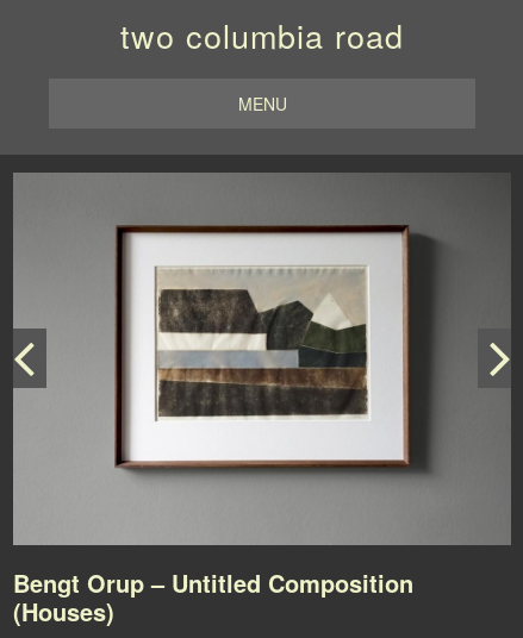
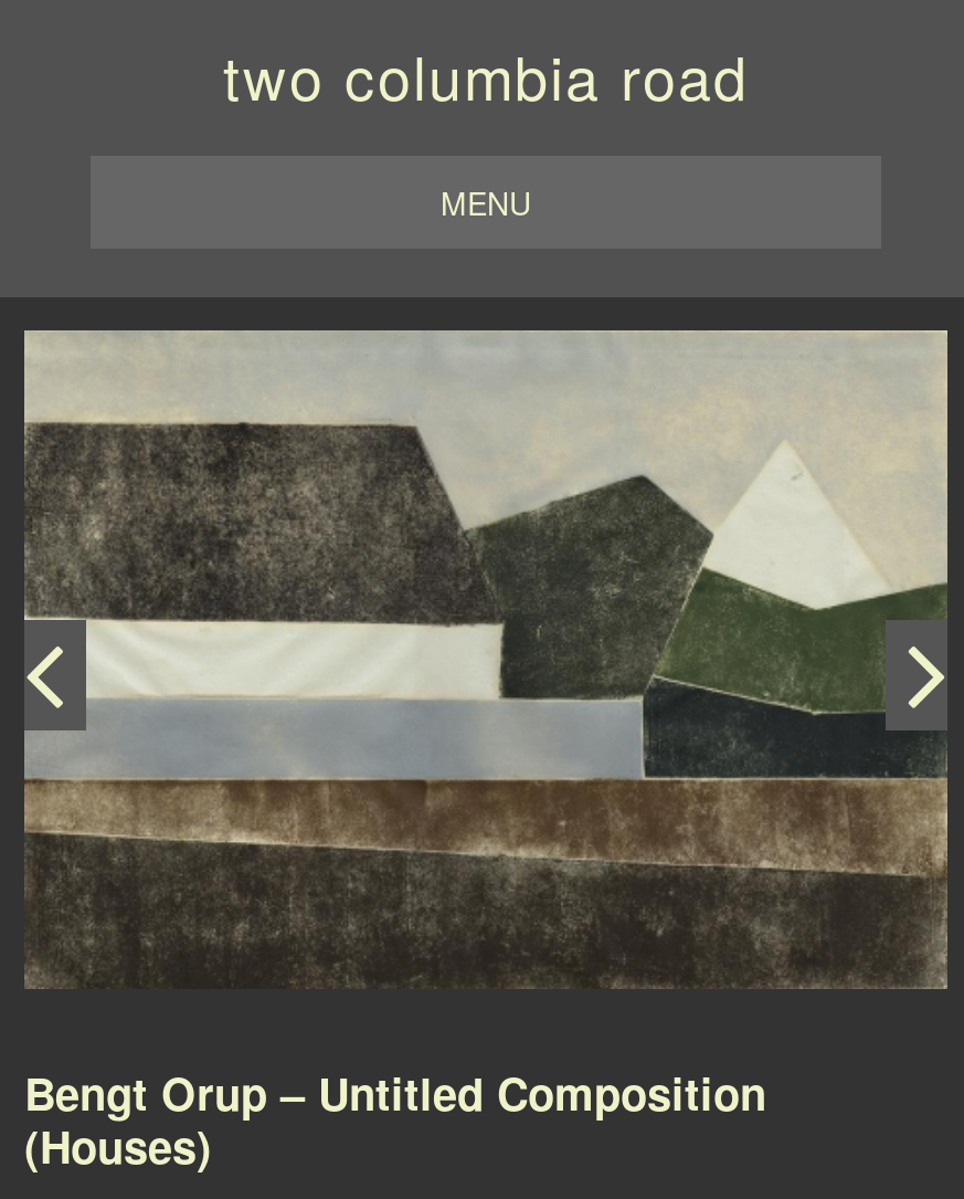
- [image]
+ [image]
